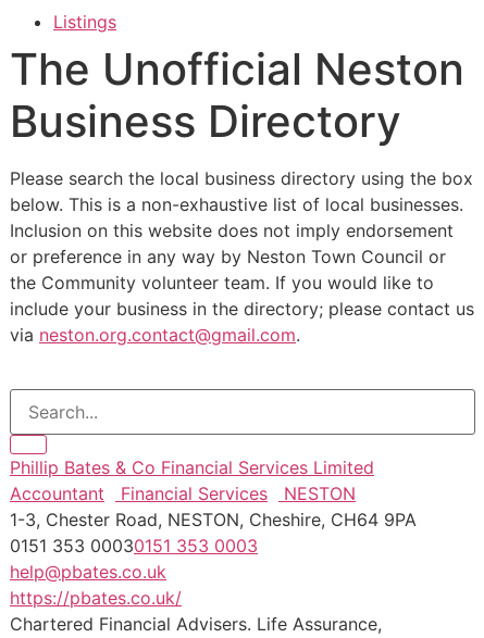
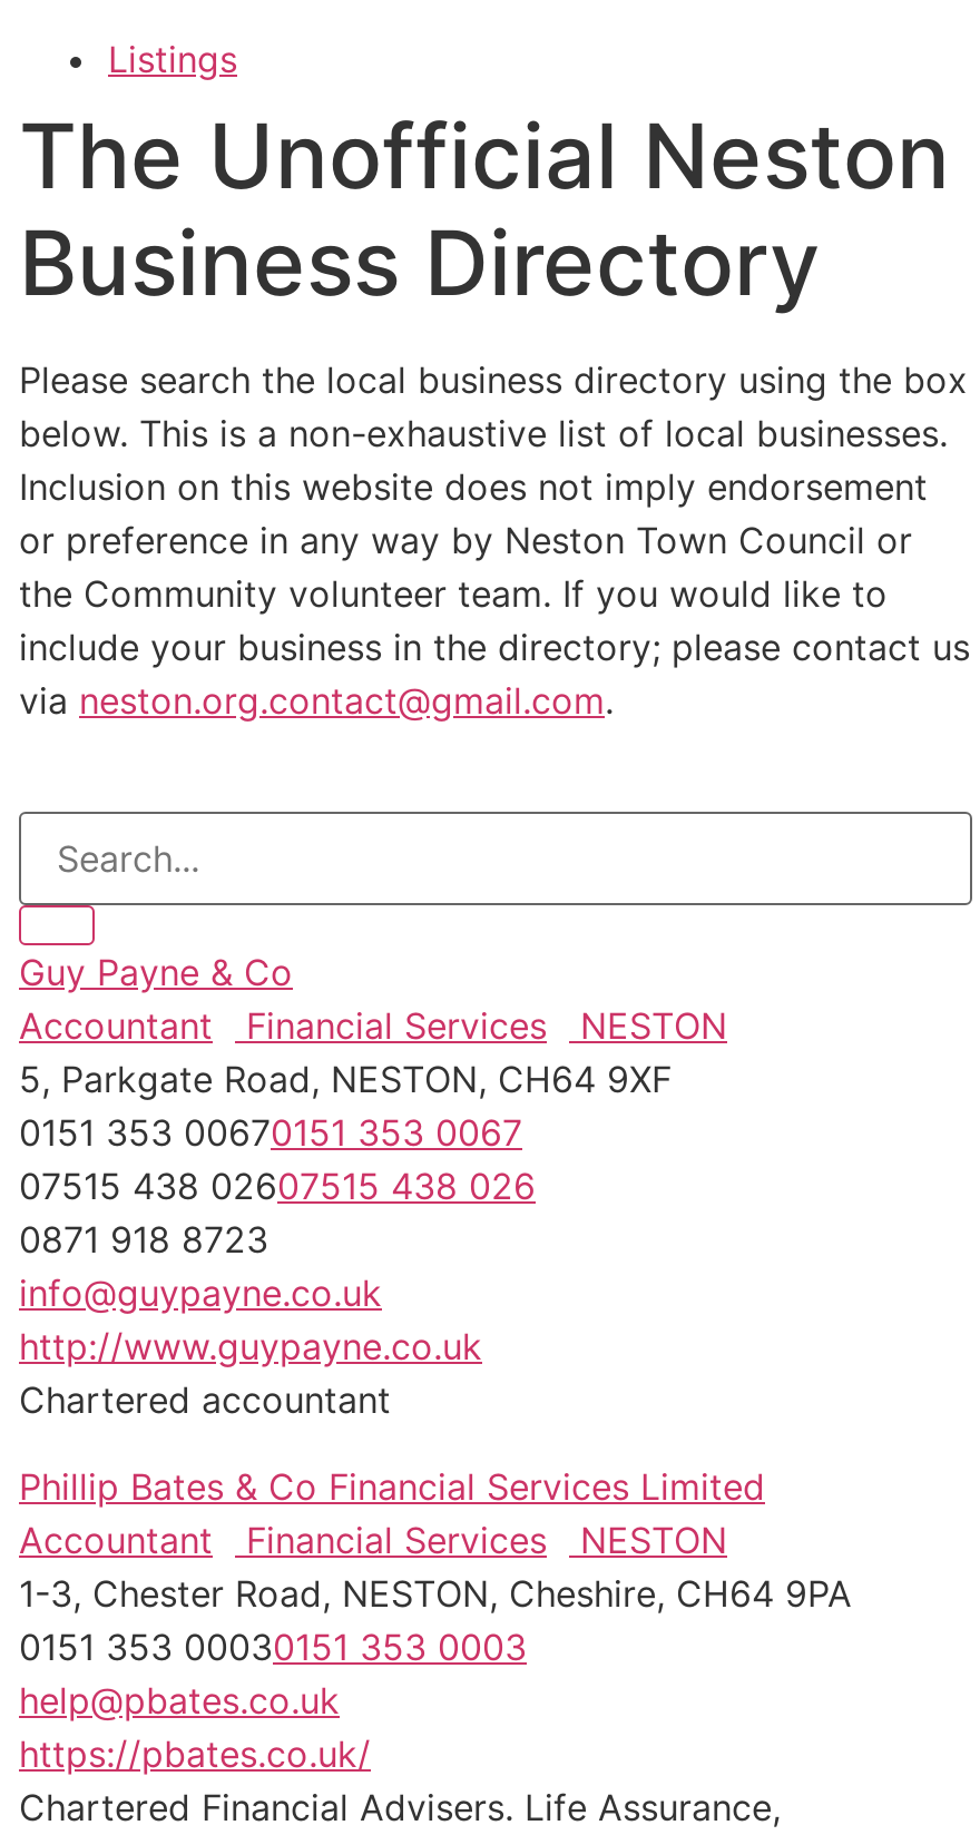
+ Guy Payne & Co
+ Accountant Financial Services NESTON
+ 5, Parkgate Road, NESTON, CH64 9XF
+ 0151 353 00670151 353 0067
+ 07515 438 02607515 438 026
+ 0871 918 8723
+ info@guypayne.co.uk
+ http://www.guypayne.co.uk
+ Chartered accountant
